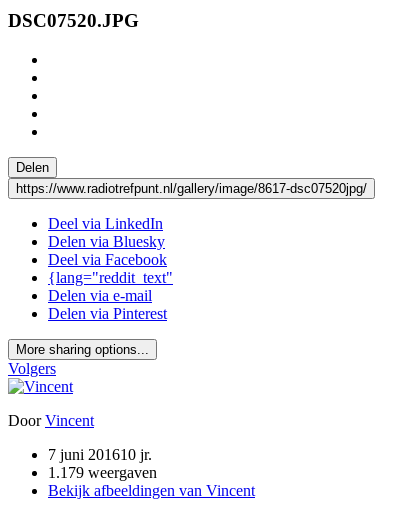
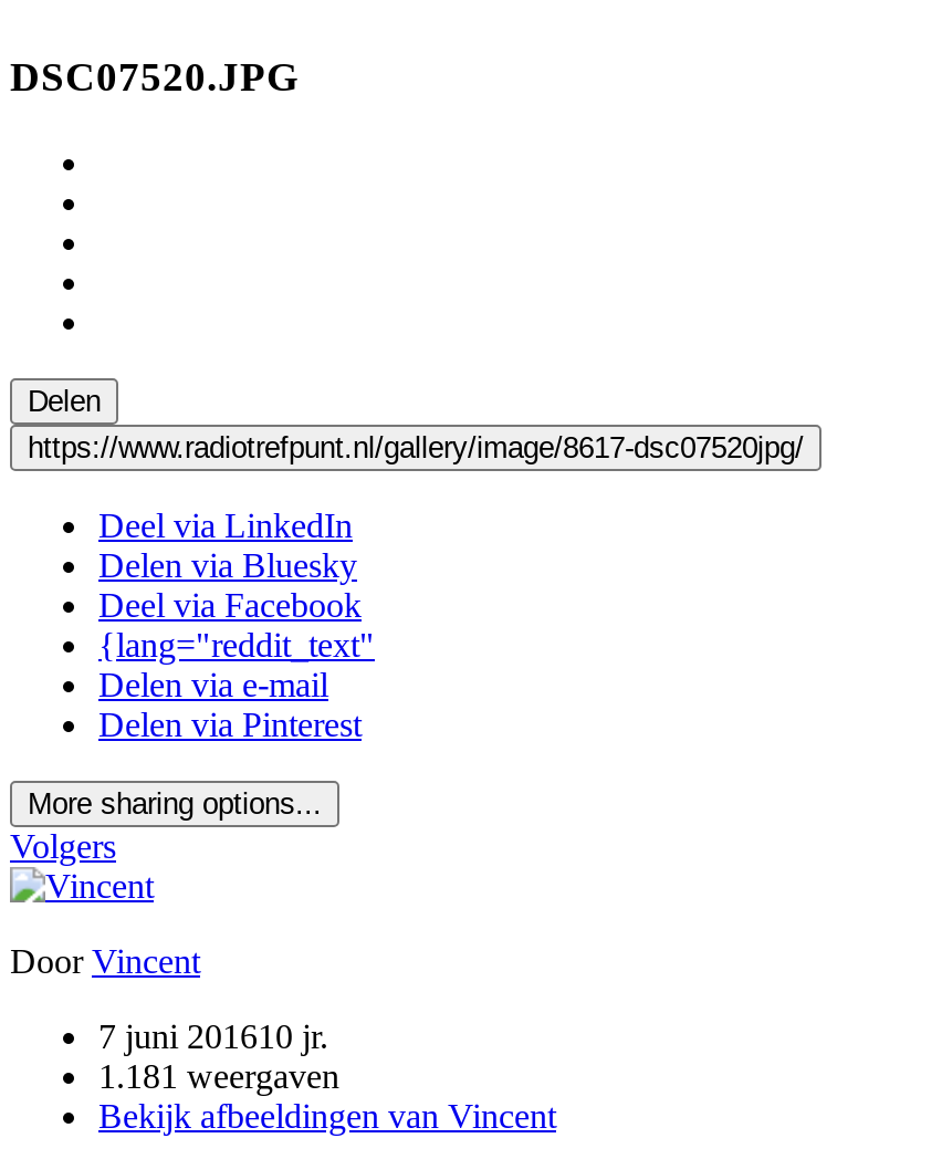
- 1.179 weergaven
+ 1.181 weergaven
